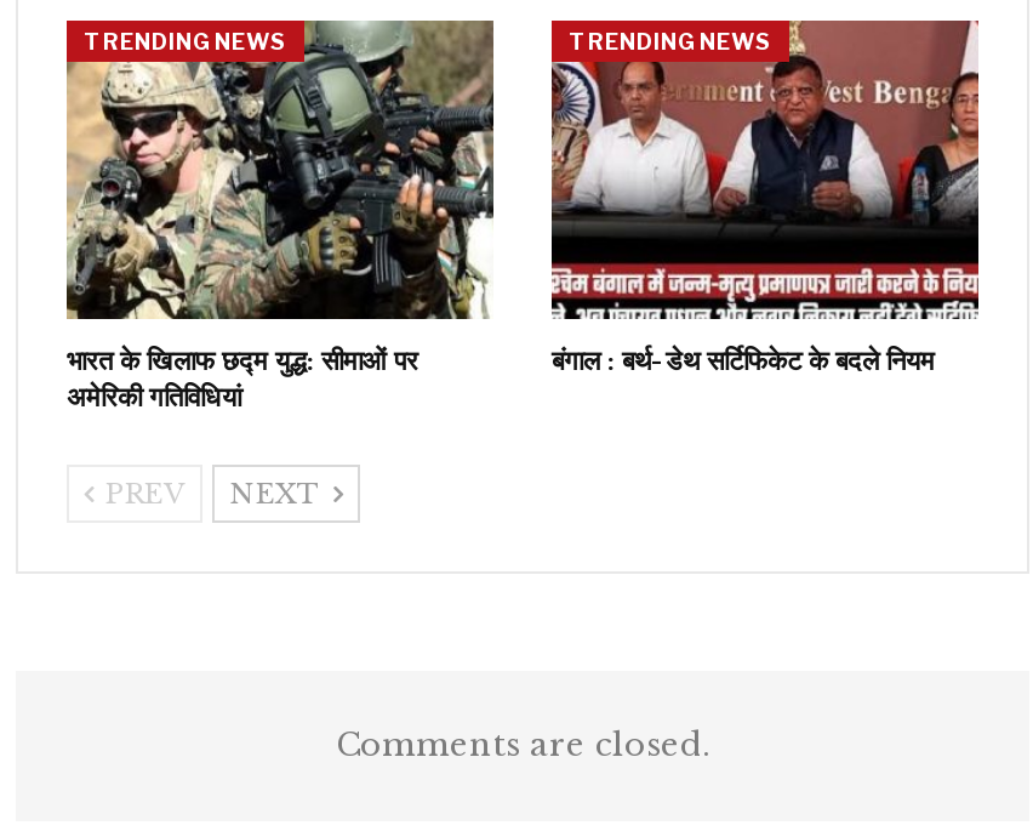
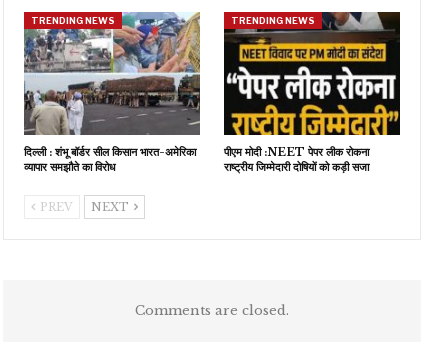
- [image]
- भारत के खिलाफ छद्म युद्ध: सीमाओं पर
- अमेरिकी गतिविधियां
+ [image]
+ दिल्ली : शंभू बॉर्डर सील किसान भारत-अमेरिका
+ व्यापार समझौते का विरोध

- [image]
- बंगाल : बर्थ-डेथ सर्टिफिकेट के बदले नियम
+ [image]
+ पीएम मोदी :NEET पेपर लीक रोकना
+ राष्ट्रीय जिम्मेदारी दोषियों को कड़ी सजा
